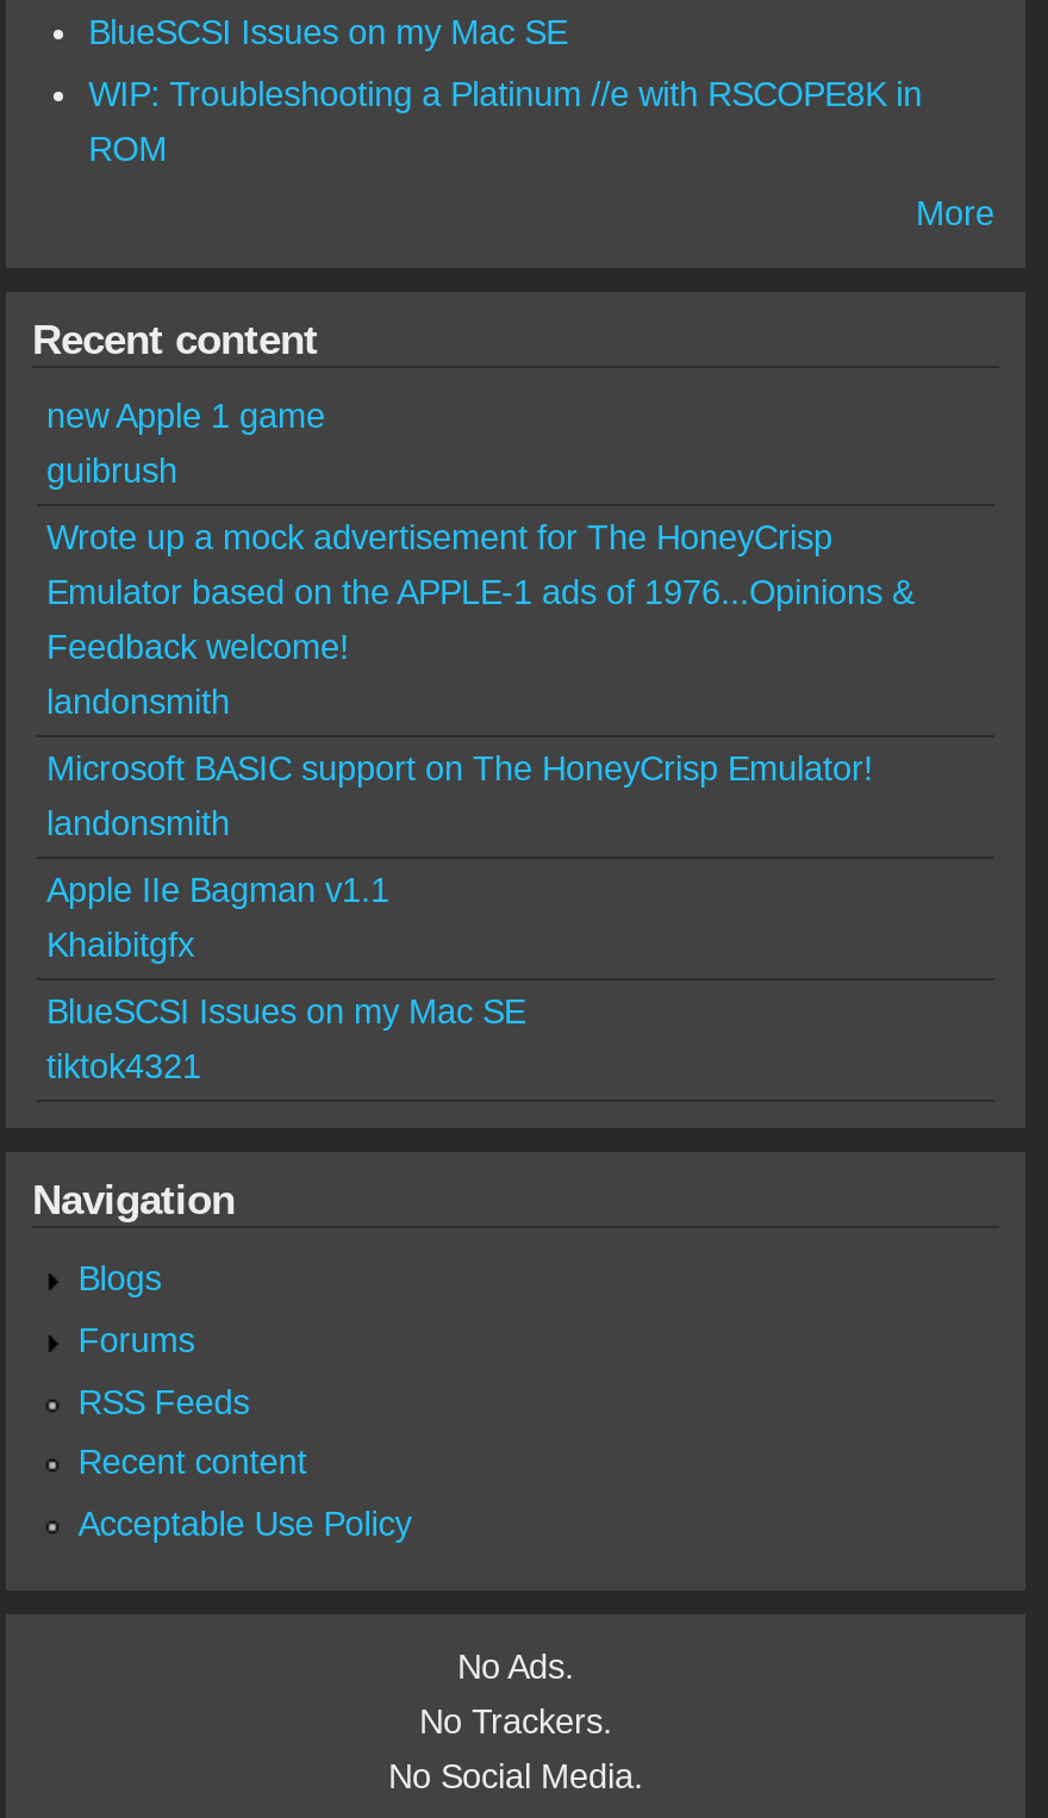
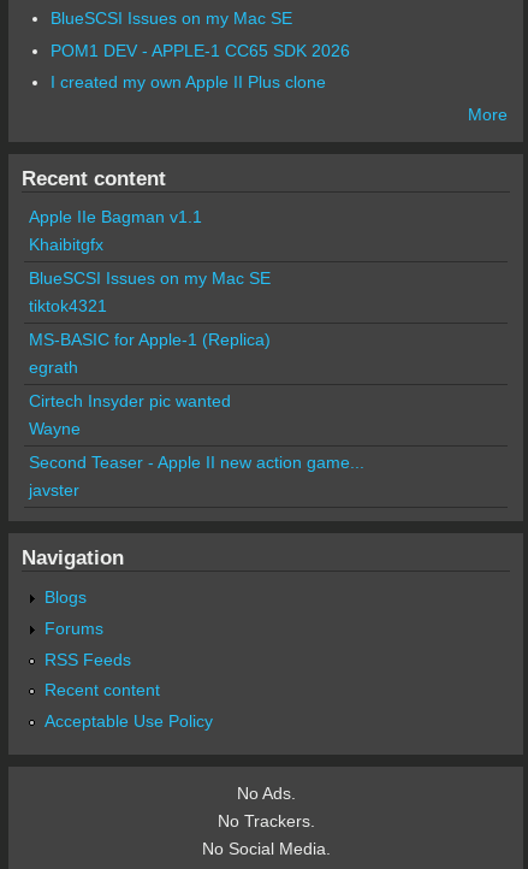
- WIP: Troubleshooting a Platinum //e with RSCOPE8K in
- ROM
+ POM1 DEV - APPLE-1 CC65 SDK 2026
+ I created my own Apple II Plus clone

- new Apple 1 game
- guibrush
- Wrote up a mock advertisement for The HoneyCrisp
- Emulator based on the APPLE-1 ads of 1976...Opinions &
- Feedback welcome!
- landonsmith
- Microsoft BASIC support on The HoneyCrisp Emulator!
- landonsmith

moved up: Apple IIe Bagman v1.1 | Khaibitgfx | BlueSCSI Issues on my Mac SE | tiktok4321

+ MS-BASIC for Apple-1 (Replica)
+ egrath
+ Cirtech Insyder pic wanted
+ Wayne
+ Second Teaser - Apple II new action game...
+ javster
